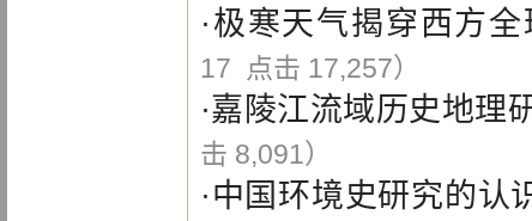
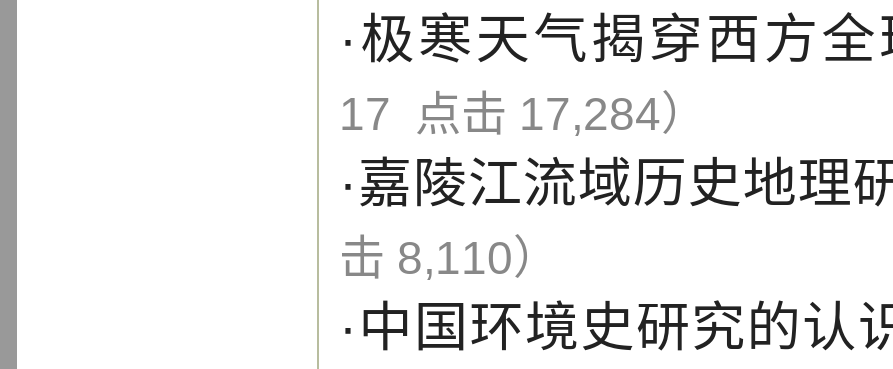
- 17 点击 17,257）
+ 17 点击 17,284）

- 击 8,091）
+ 击 8,110）
